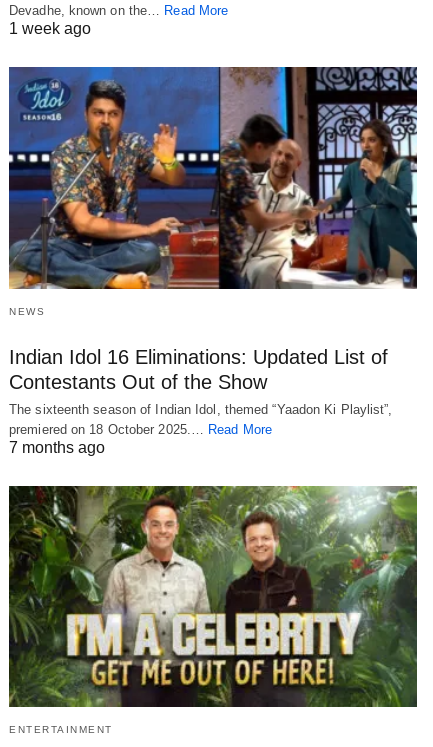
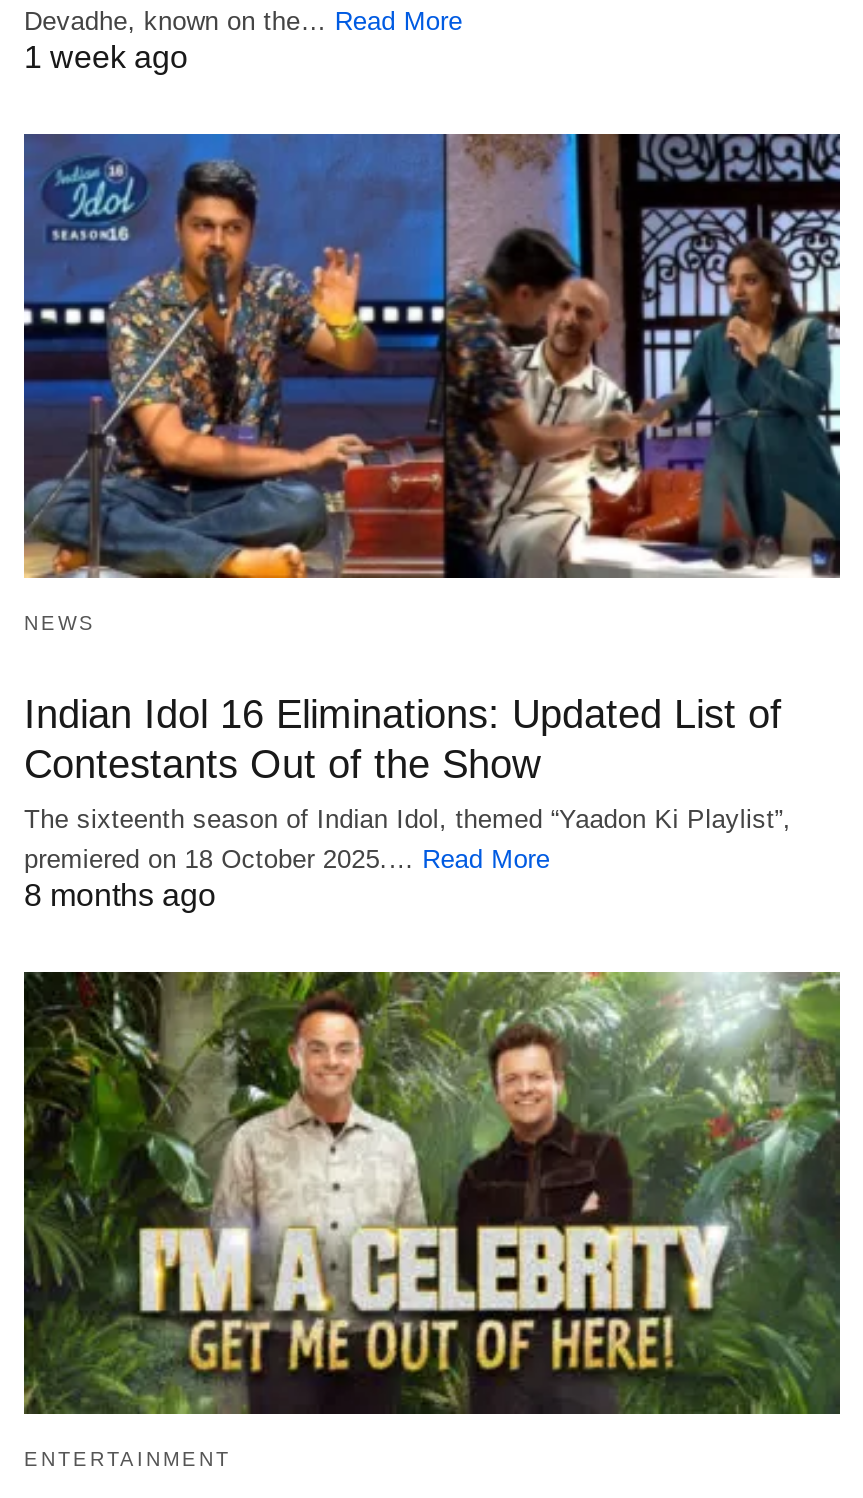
- 7 months ago
+ 8 months ago
